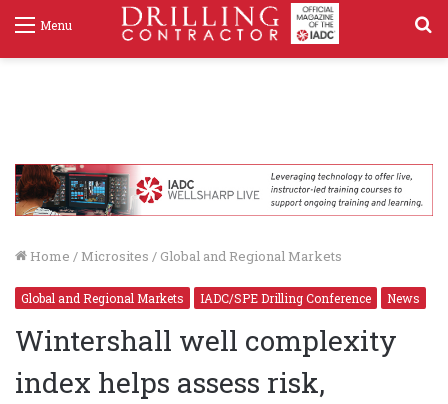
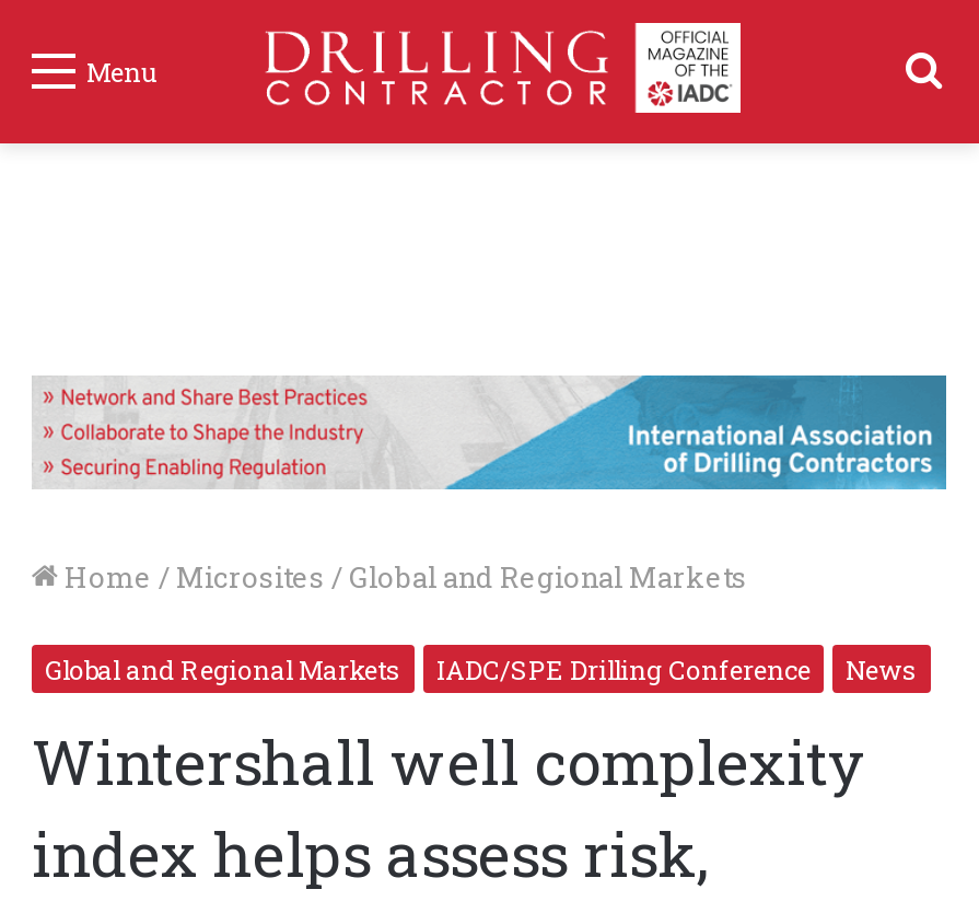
- [image]
+ [image]
